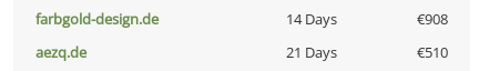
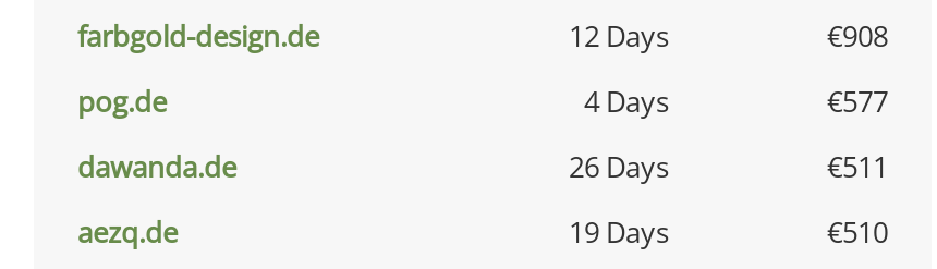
- 14 Days
+ 12 Days

+ pog.de
+ 4 Days
+ €577
+ dawanda.de
+ 26 Days
+ €511

- 21 Days
+ 19 Days
